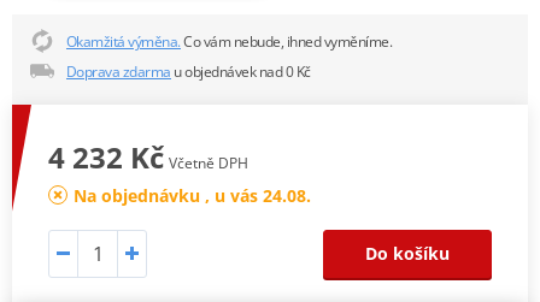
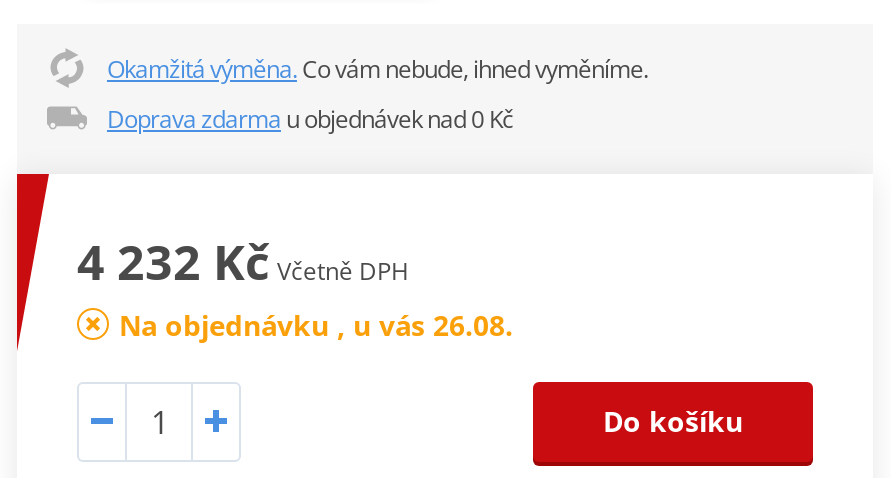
- Na objednávku , u vás 24.08.
+ Na objednávku , u vás 26.08.
